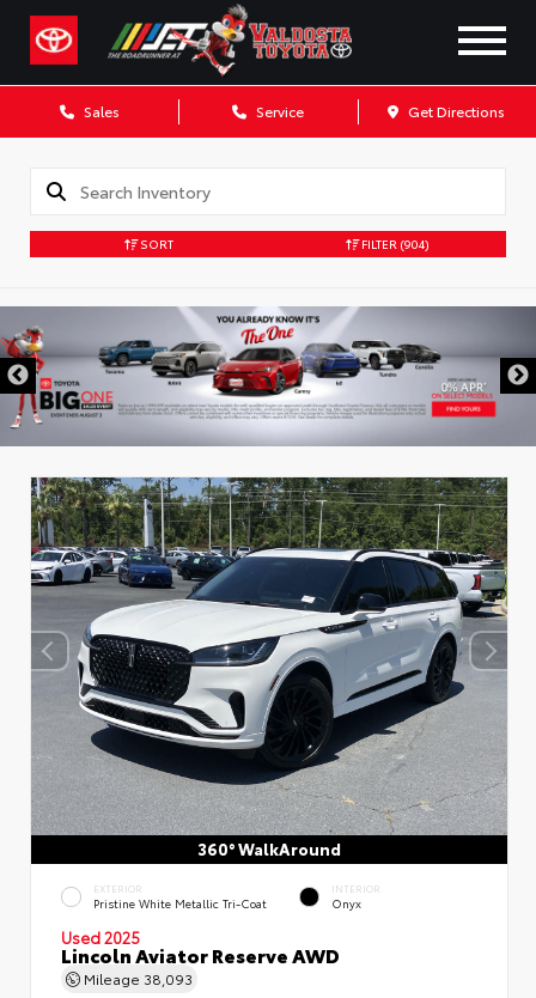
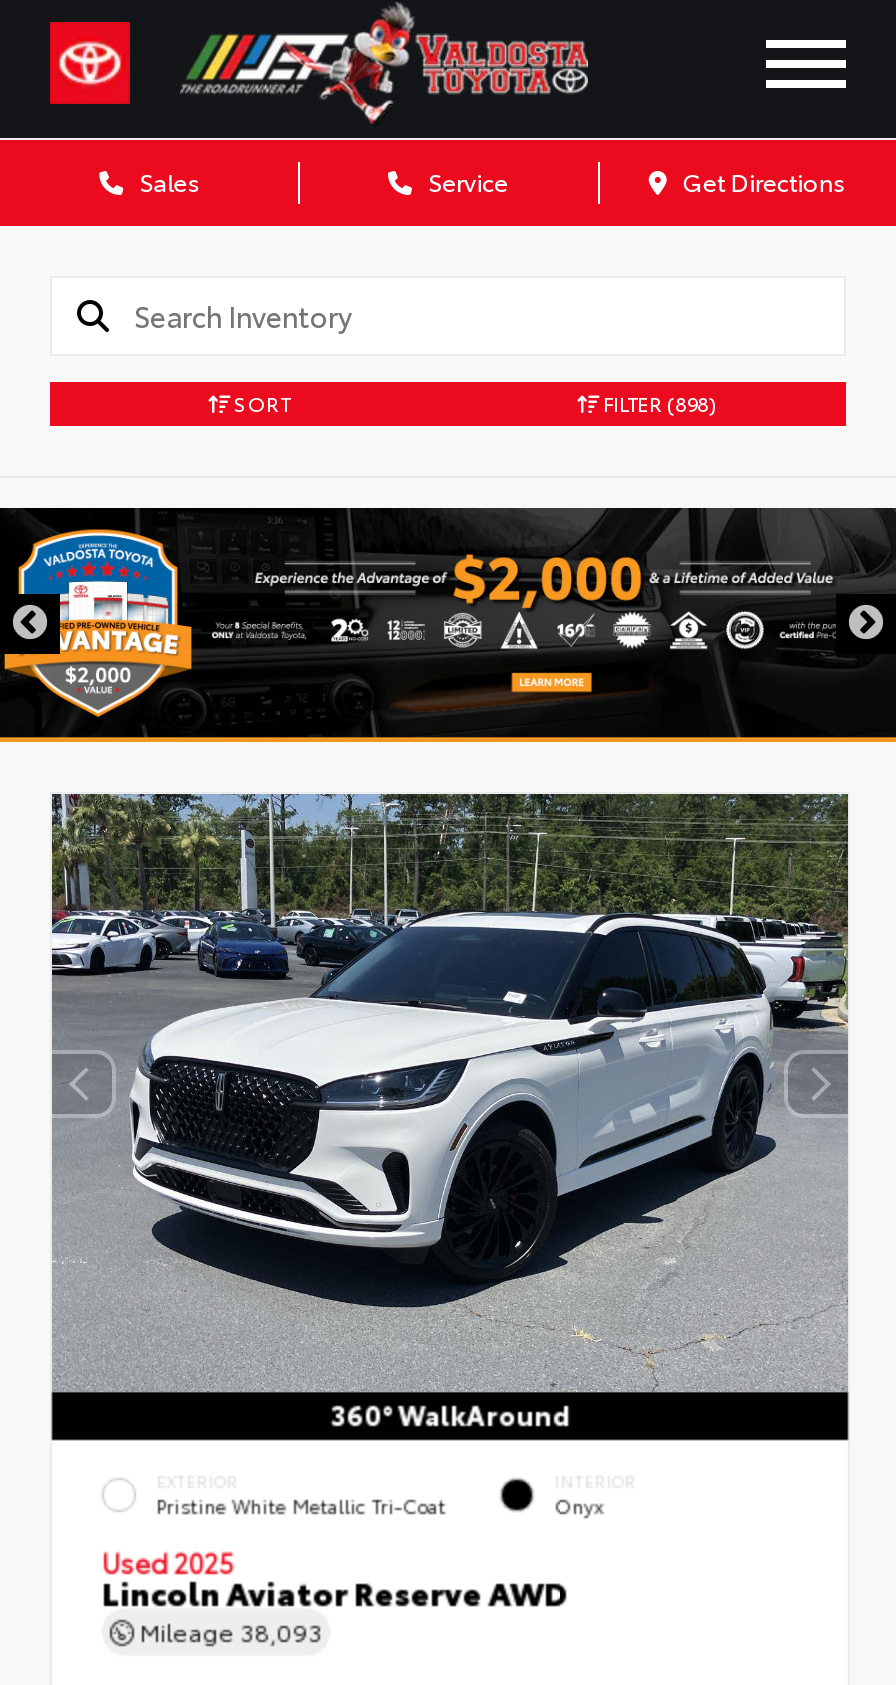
- FILTER (904)
+ FILTER (898)

- [image]
+ [image]
